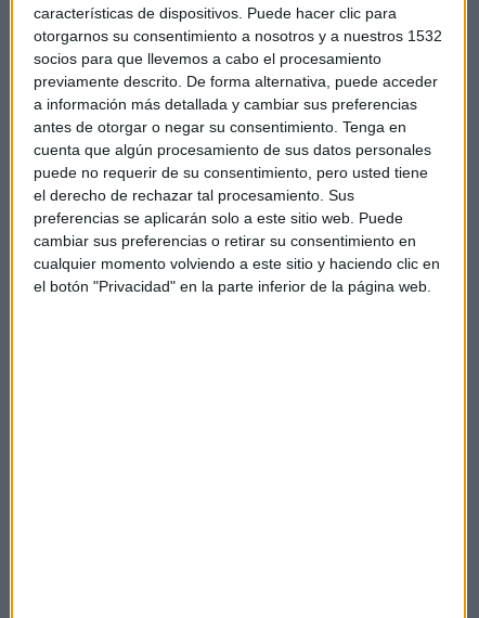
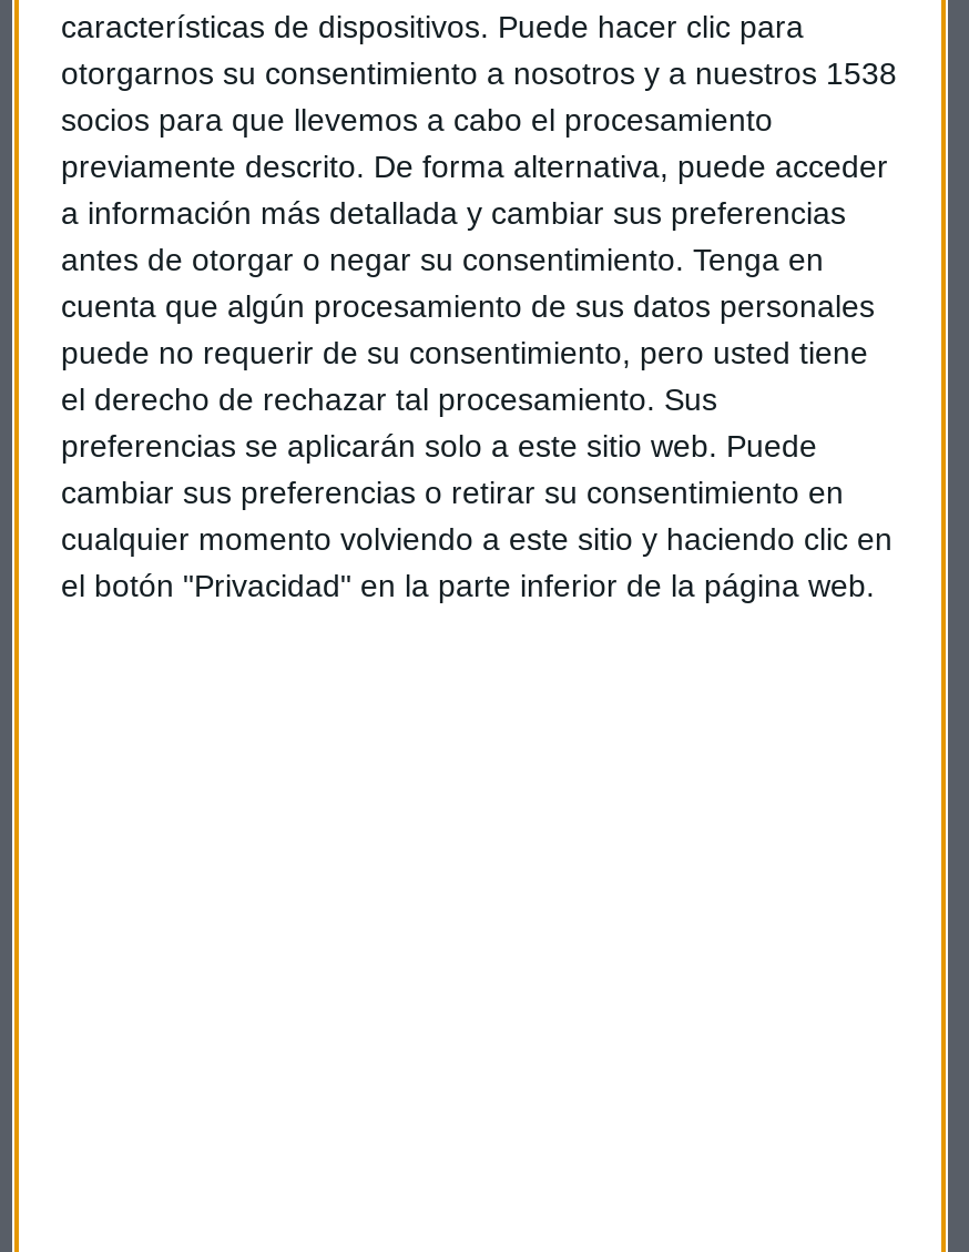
- otorgarnos su consentimiento a nosotros y a nuestros 1532
+ otorgarnos su consentimiento a nosotros y a nuestros 1538
